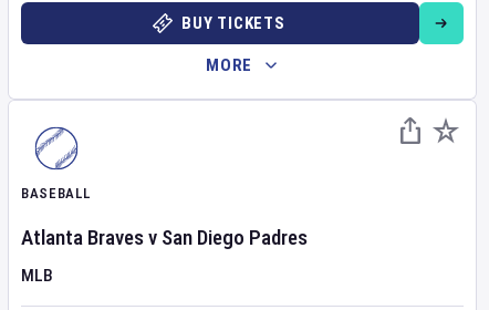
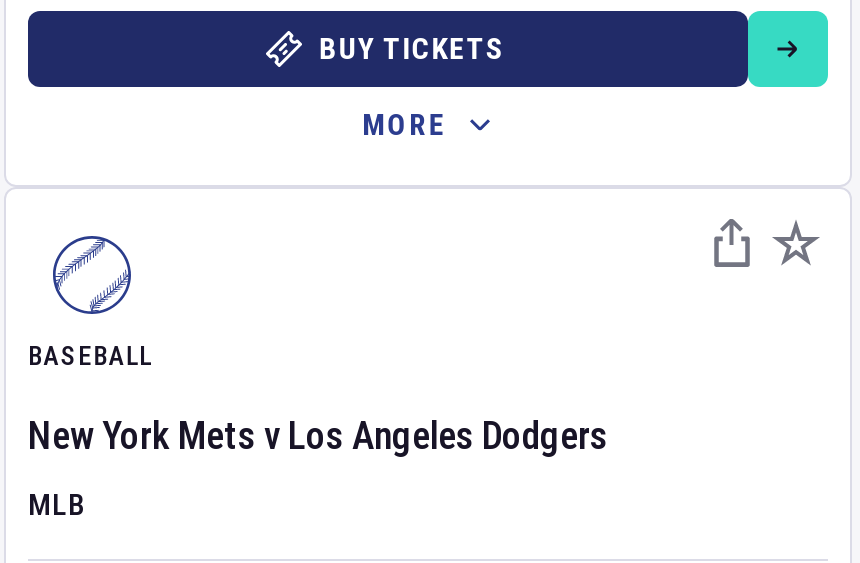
- Atlanta Braves v San Diego Padres
+ New York Mets v Los Angeles Dodgers
